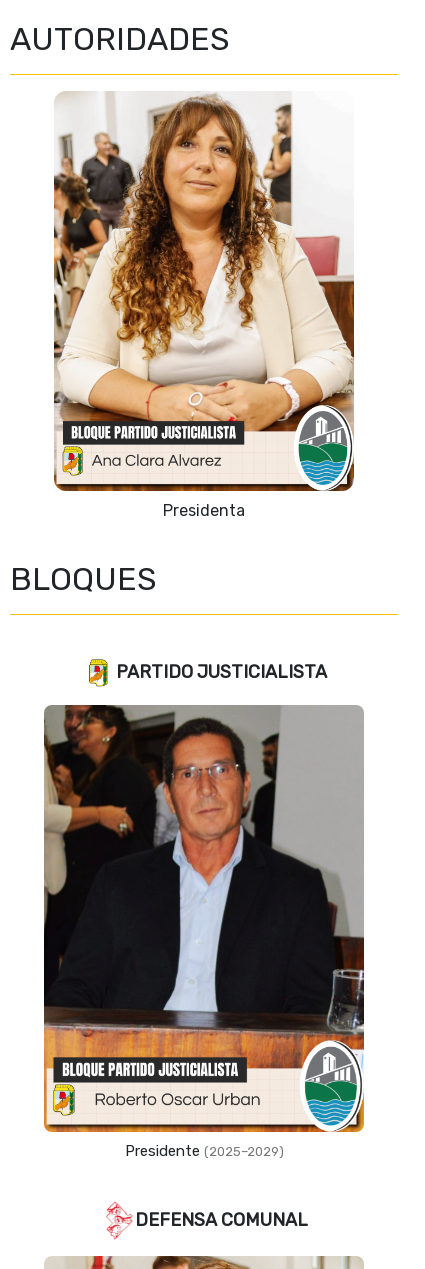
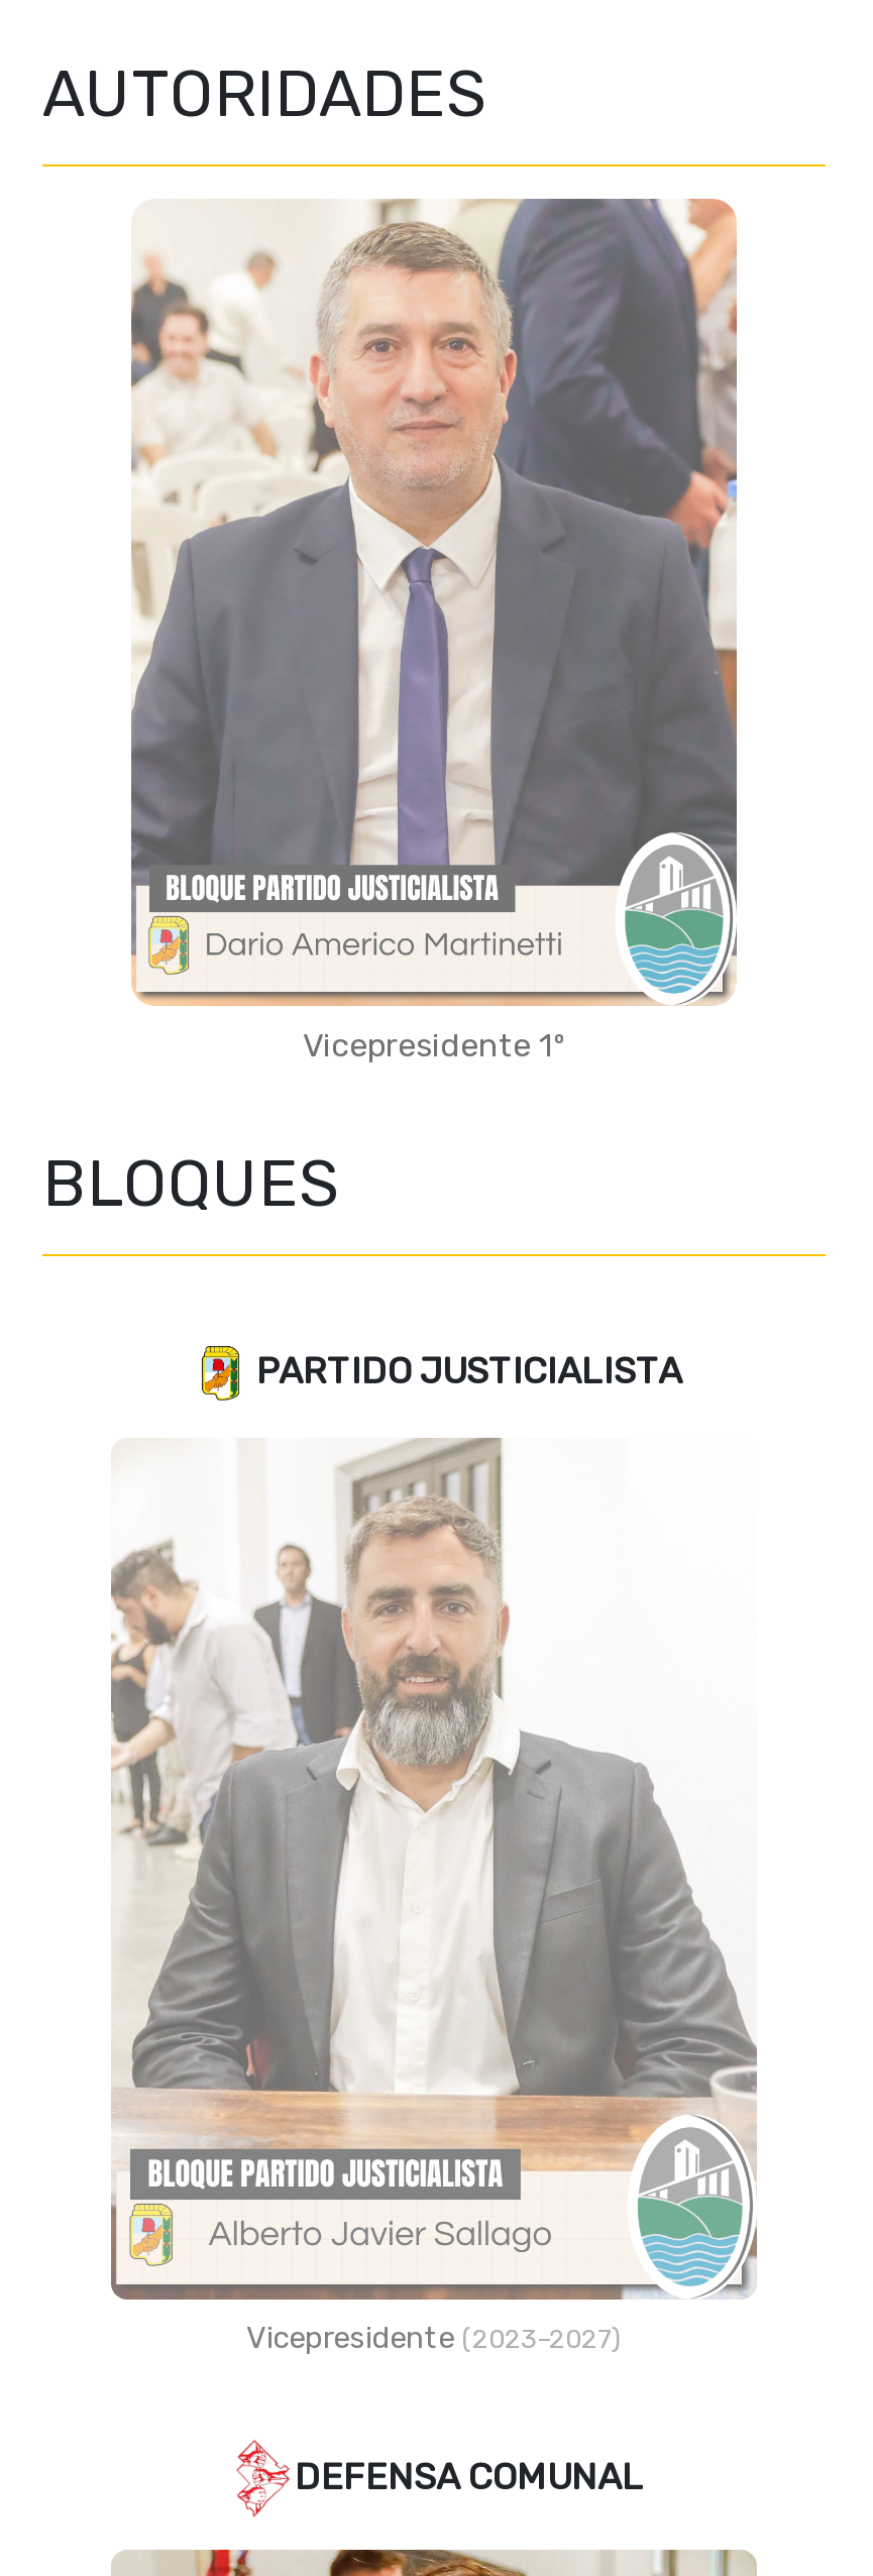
- [image]
- Presidenta
+ [image]
+ Vicepresidente 1º

- [image]
- Presidente (2025–2029)
+ [image]
+ Vicepresidente (2023–2027)
